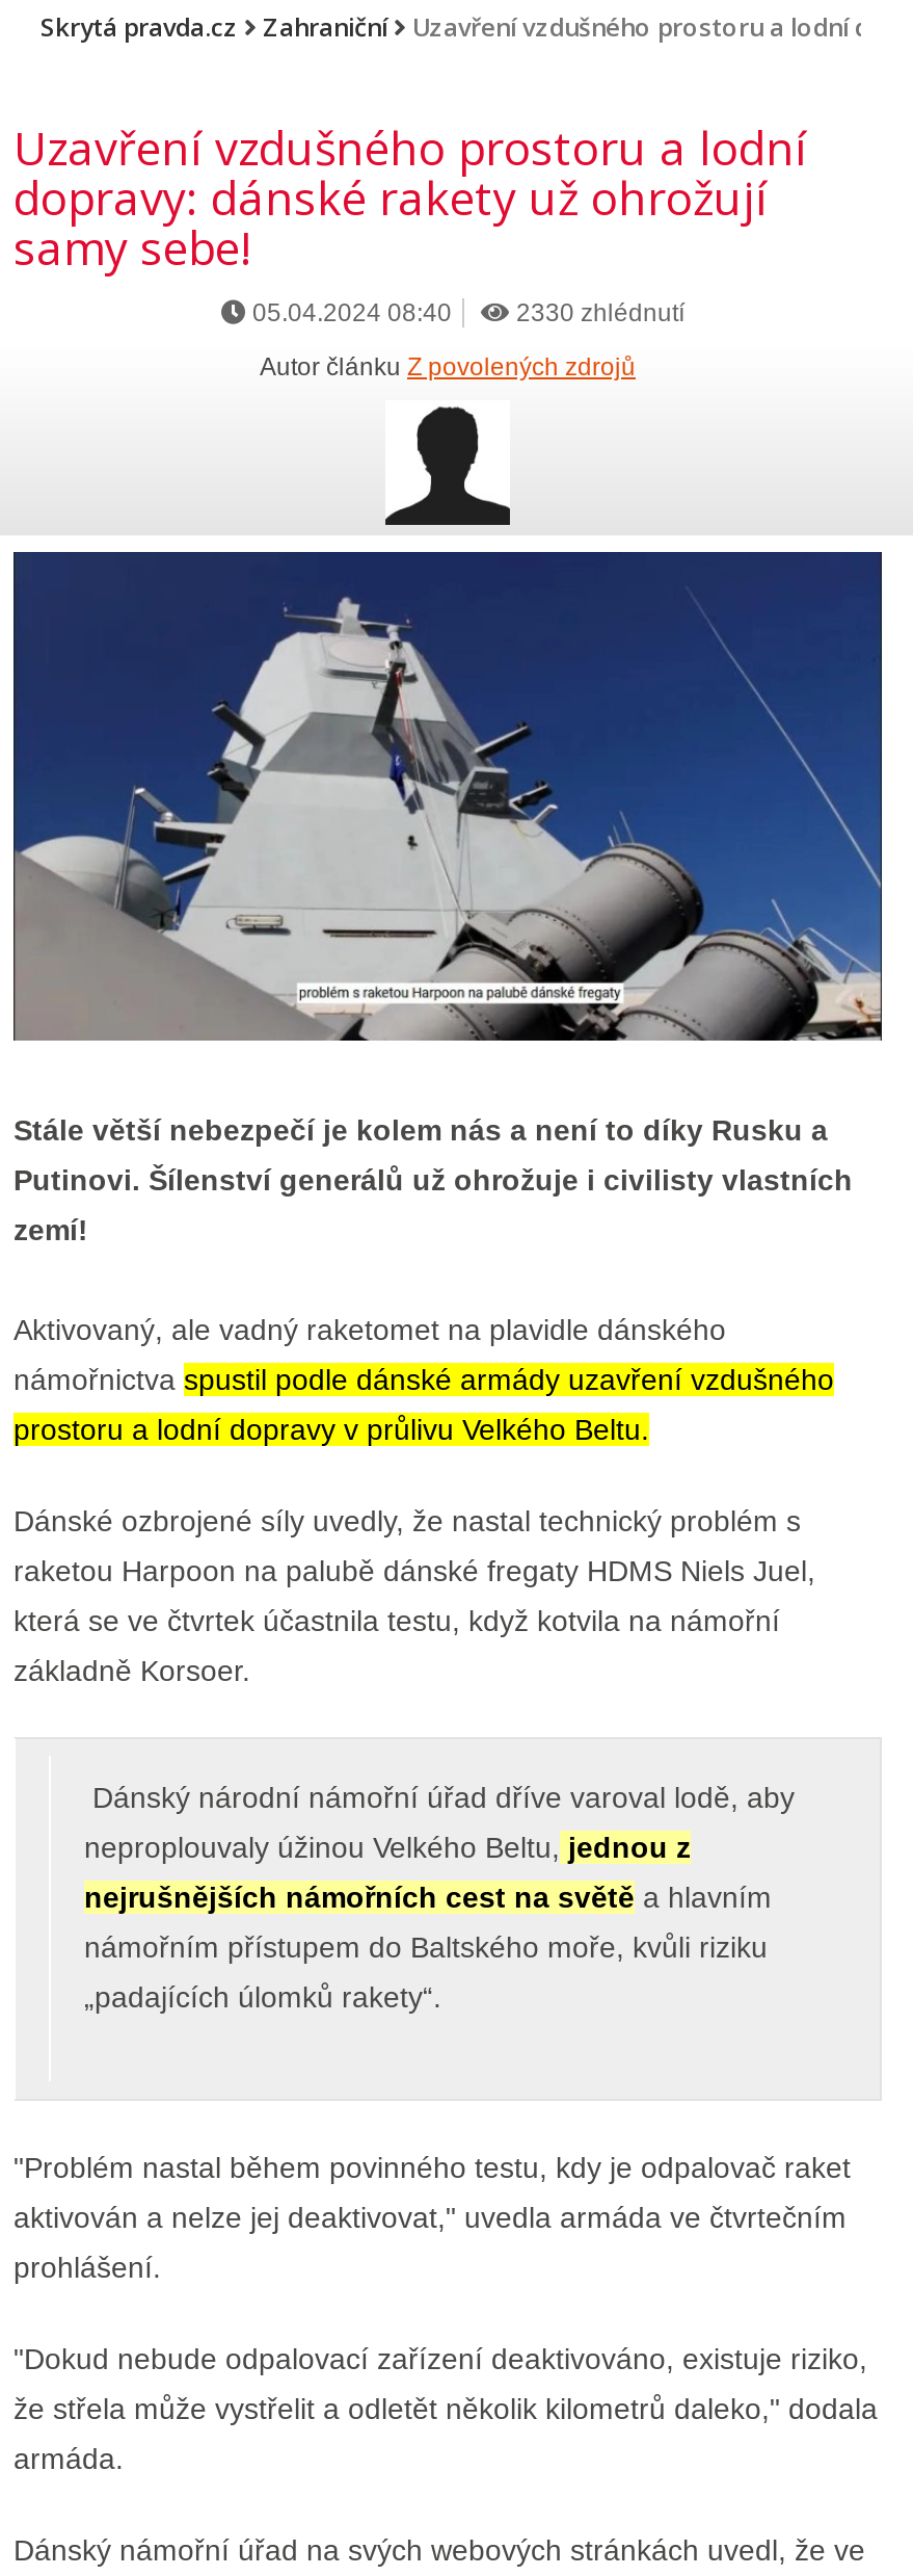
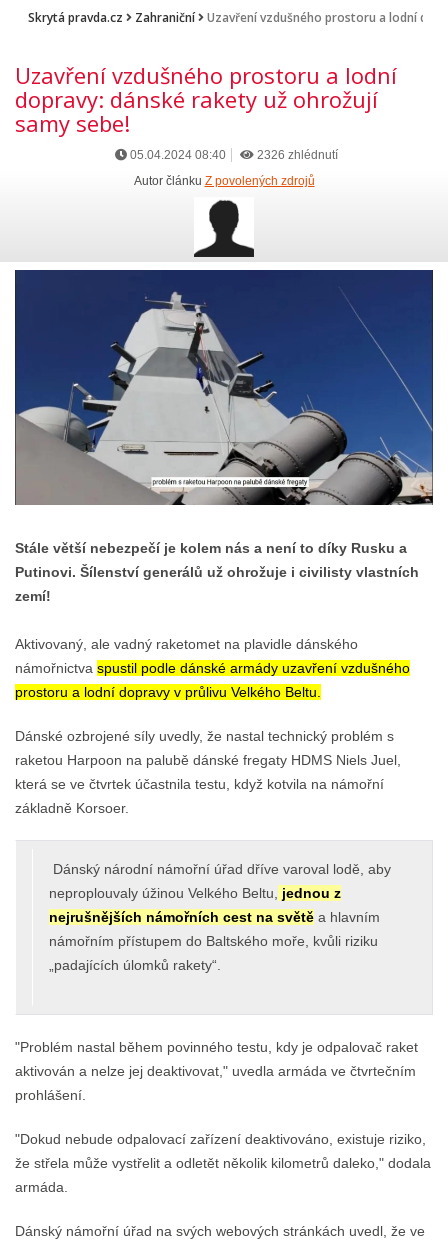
- 05.04.2024 08:40 2330 zhlédnutí
+ 05.04.2024 08:40 2326 zhlédnutí
